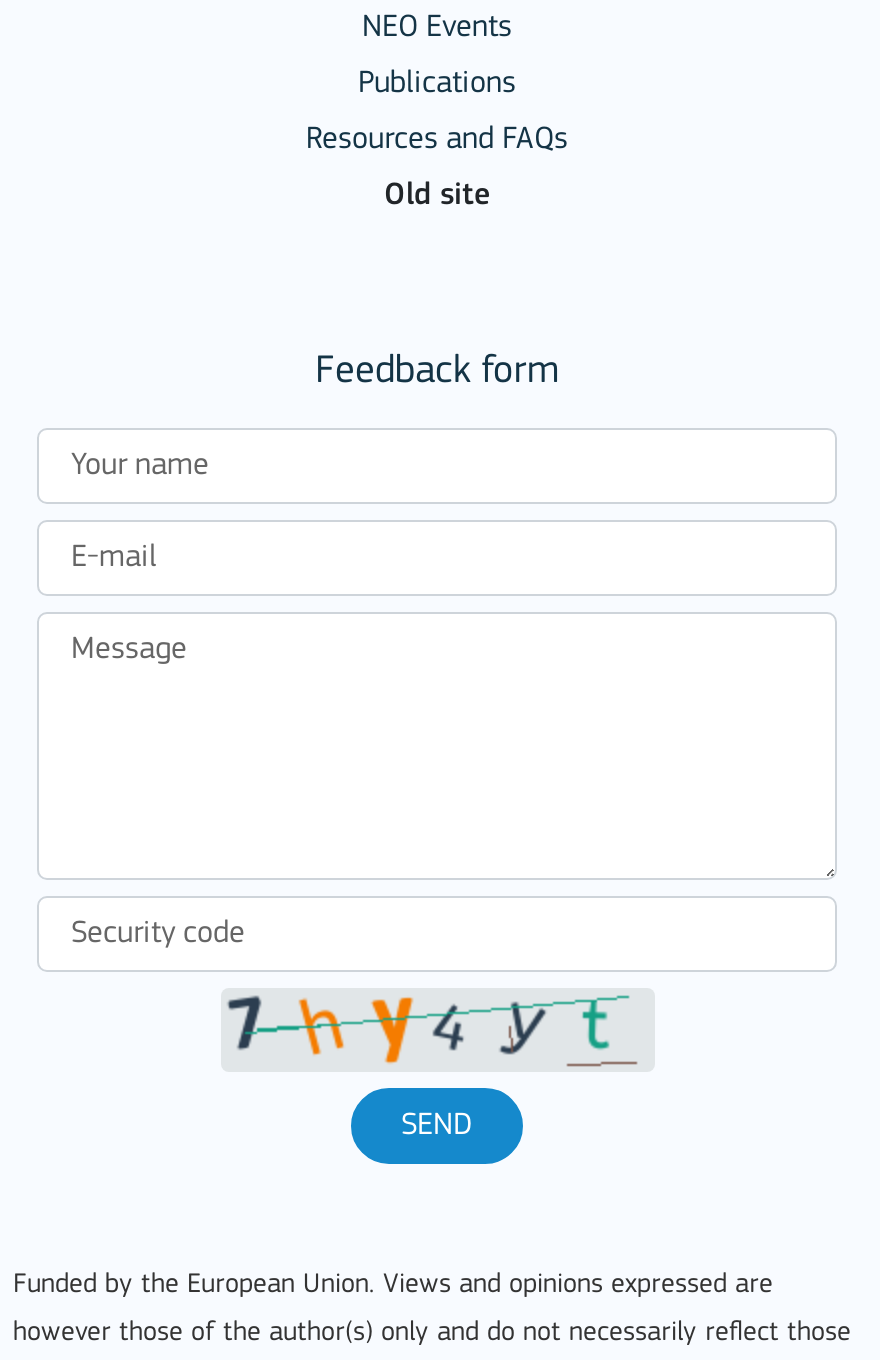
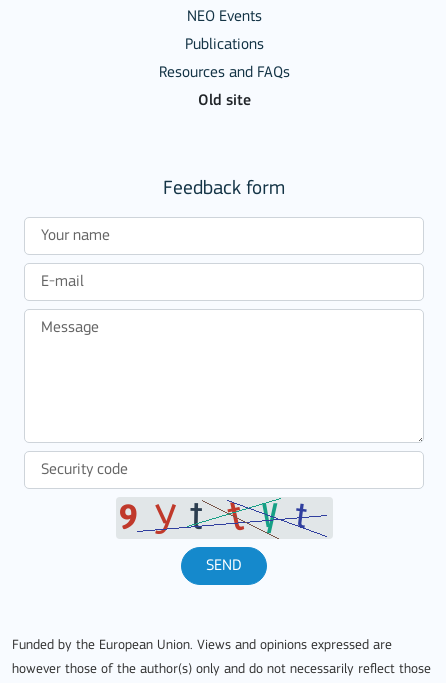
- [image]
+ [image]
